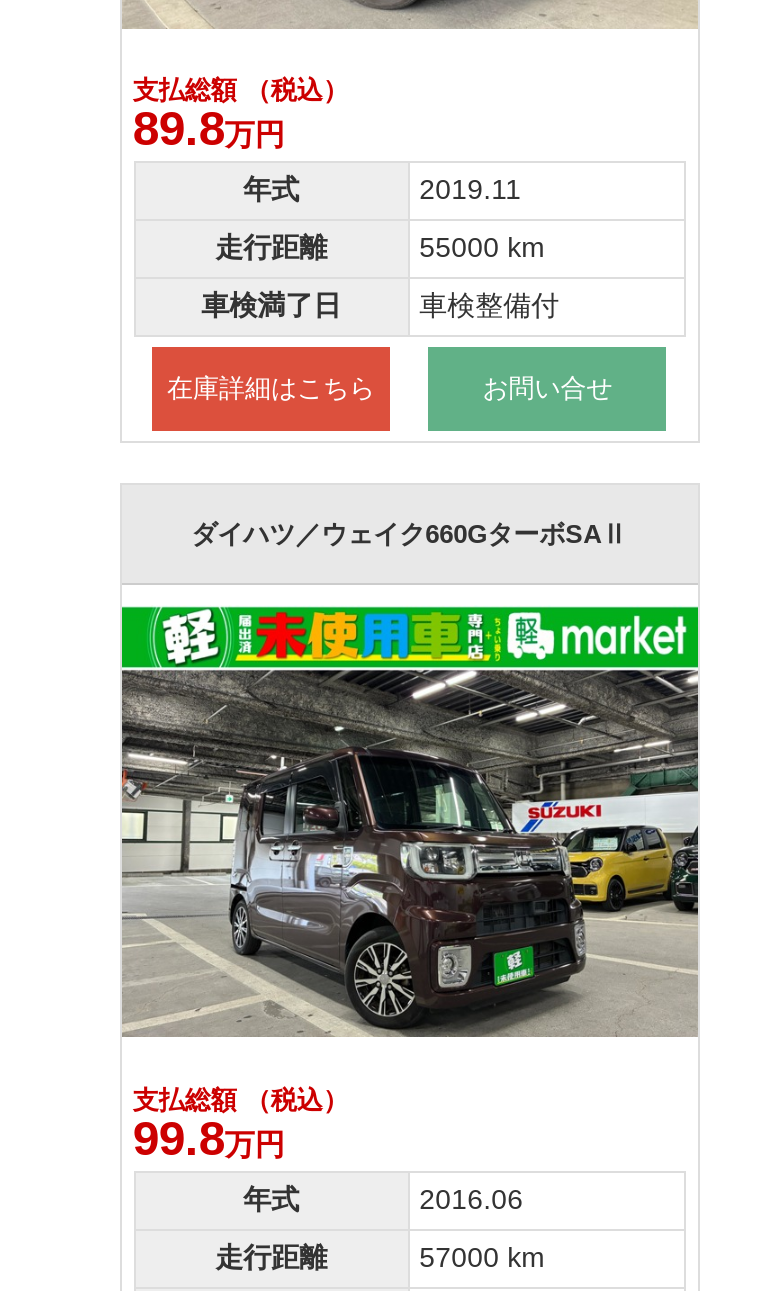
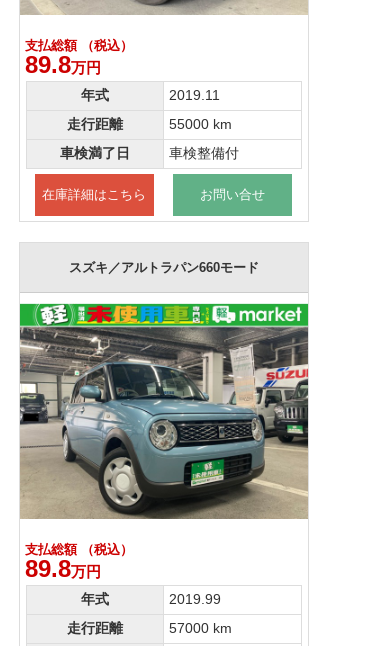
- ダイハツ／ウェイク660GターボSAⅡ
+ スズキ／アルトラパン660モード

- [image]
- 99.8万円
+ [image]
+ 89.8万円

- 2016.06
+ 2019.99
